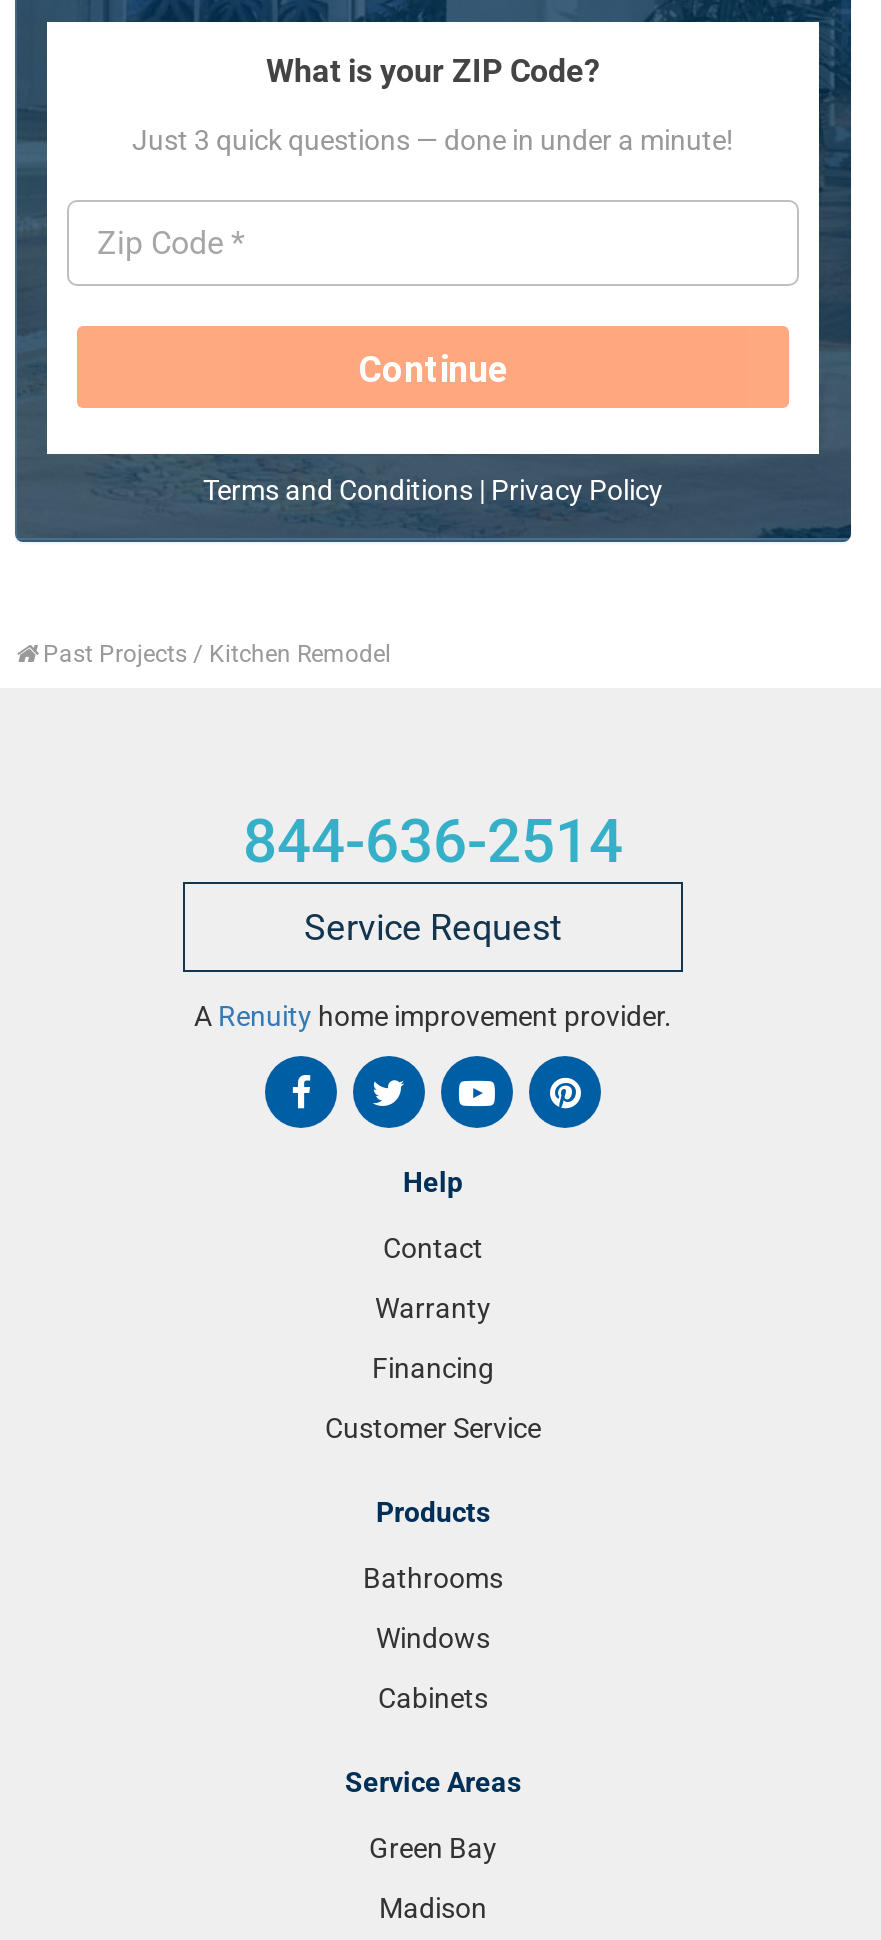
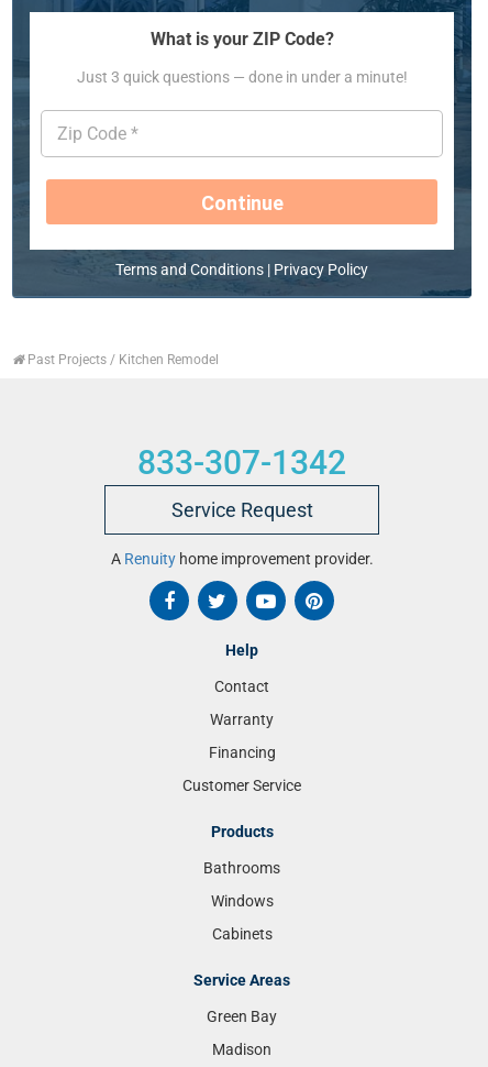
- 844-636-2514
+ 833-307-1342
